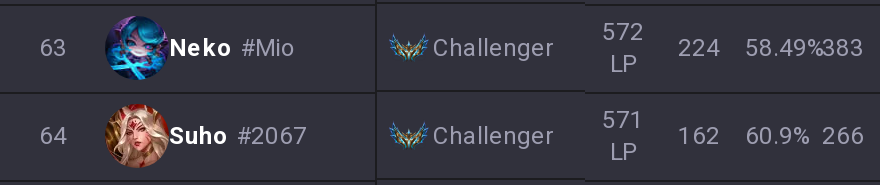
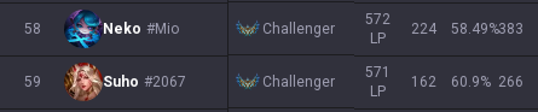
- 63
+ 58

- 64
+ 59
